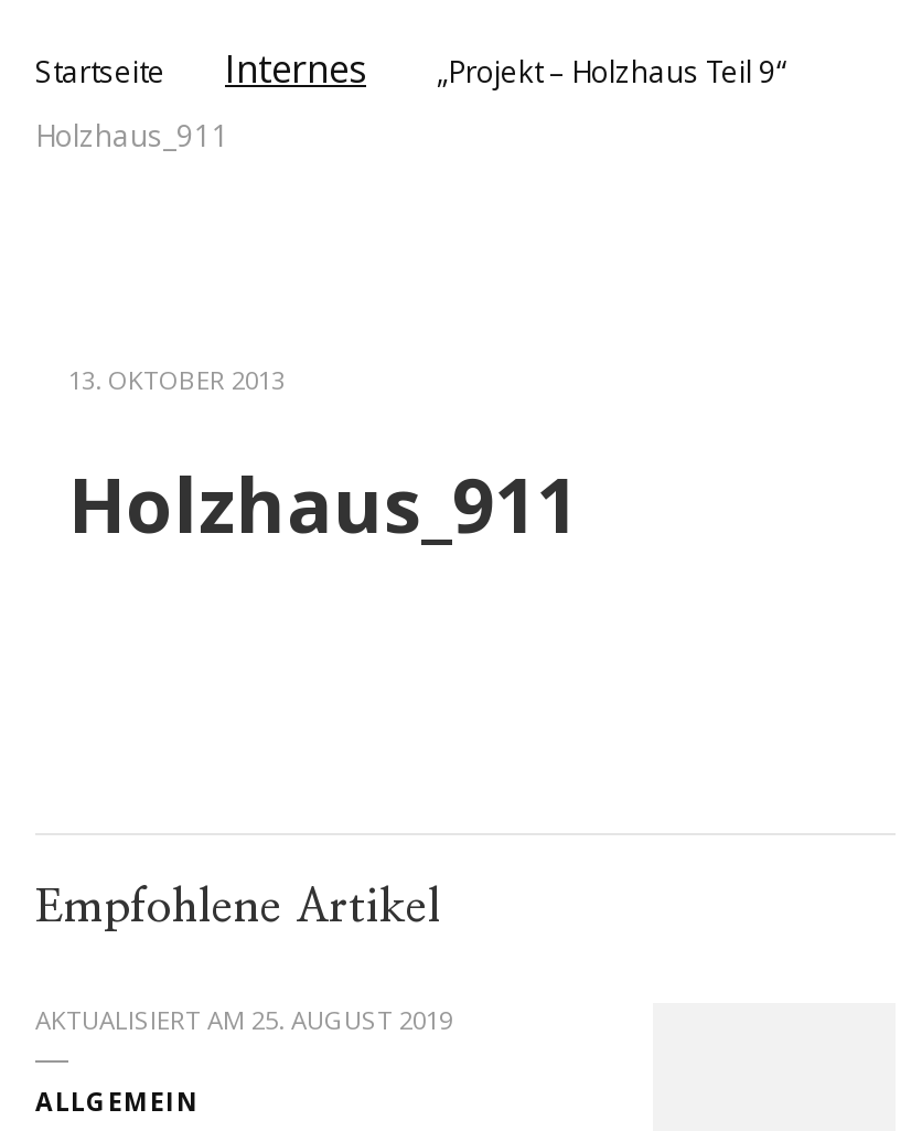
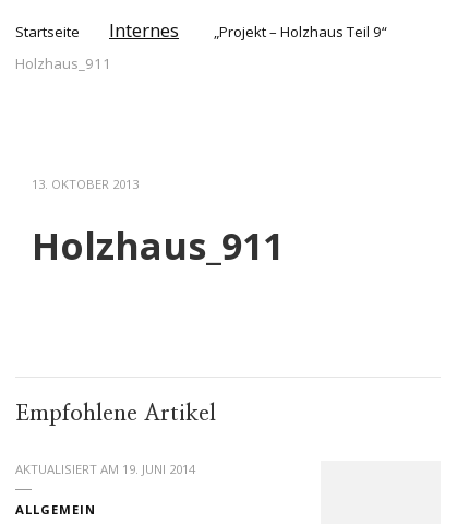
- AKTUALISIERT AM 25. AUGUST 2019
+ AKTUALISIERT AM 19. JUNI 2014
